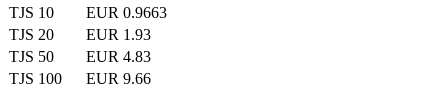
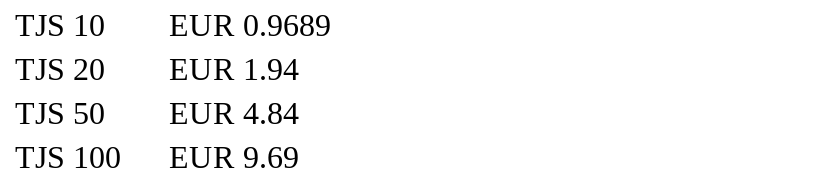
- TJS 10 EUR 0.9663
+ TJS 10 EUR 0.9689

- TJS 20 EUR 1.93
+ TJS 20 EUR 1.94

- TJS 50 EUR 4.83
+ TJS 50 EUR 4.84

- TJS 100 EUR 9.66
+ TJS 100 EUR 9.69
